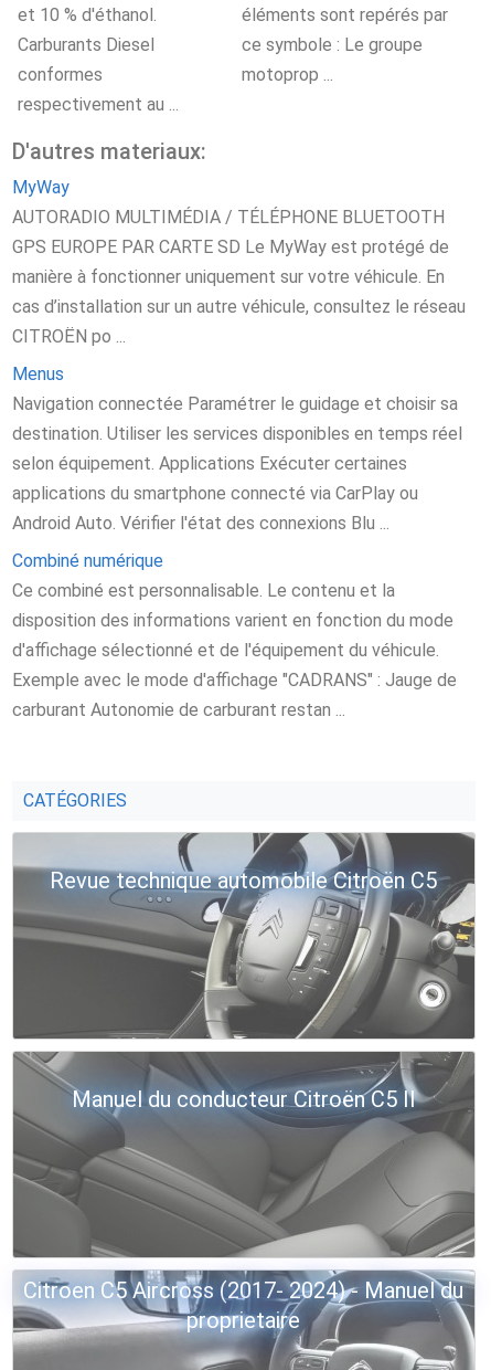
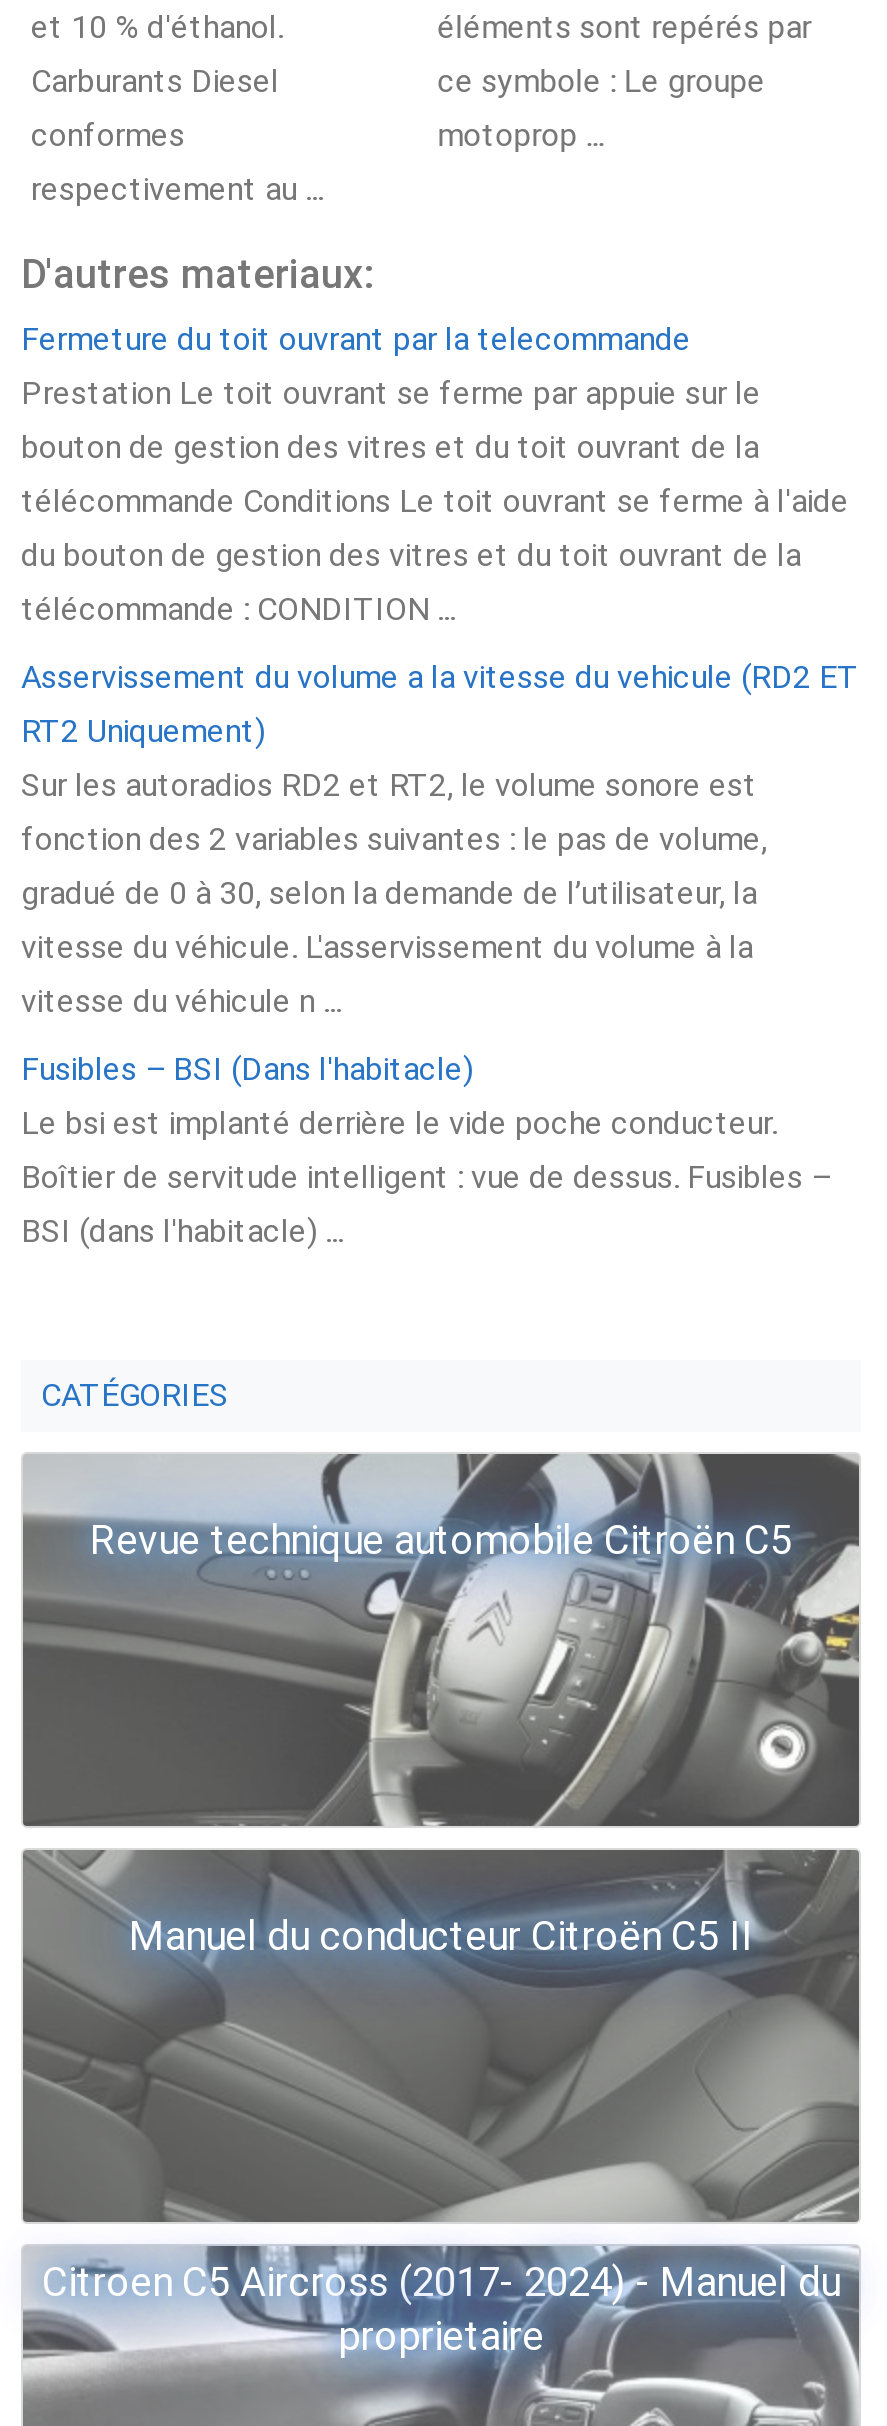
- MyWay
- AUTORADIO MULTIMÉDIA / TÉLÉPHONE BLUETOOTH
- GPS EUROPE PAR CARTE SD Le MyWay est protégé de
- manière à fonctionner uniquement sur votre véhicule. En
- cas d’installation sur un autre véhicule, consultez le réseau
- CITROËN po ...
+ Fermeture du toit ouvrant par la telecommande
+ Prestation Le toit ouvrant se ferme par appuie sur le
+ bouton de gestion des vitres et du toit ouvrant de la
+ télécommande Conditions Le toit ouvrant se ferme à l'aide
+ du bouton de gestion des vitres et du toit ouvrant de la
+ télécommande : CONDITION ...

- Menus
- Navigation connectée Paramétrer le guidage et choisir sa
- destination. Utiliser les services disponibles en temps réel
- selon équipement. Applications Exécuter certaines
- applications du smartphone connecté via CarPlay ou
- Android Auto. Vérifier l'état des connexions Blu ...
+ Asservissement du volume a la vitesse du vehicule (RD2 ET
+ RT2 Uniquement)
+ Sur les autoradios RD2 et RT2, le volume sonore est
+ fonction des 2 variables suivantes : le pas de volume,
+ gradué de 0 à 30, selon la demande de l’utilisateur, la
+ vitesse du véhicule. L'asservissement du volume à la
+ vitesse du véhicule n ...

- Combiné numérique
- Ce combiné est personnalisable. Le contenu et la
- disposition des informations varient en fonction du mode
- d'affichage sélectionné et de l'équipement du véhicule.
- Exemple avec le mode d'affichage "CADRANS" : Jauge de
- carburant Autonomie de carburant restan ...
+ Fusibles – BSI (Dans l'habitacle)
+ Le bsi est implanté derrière le vide poche conducteur.
+ Boîtier de servitude intelligent : vue de dessus. Fusibles –
+ BSI (dans l'habitacle) ...
